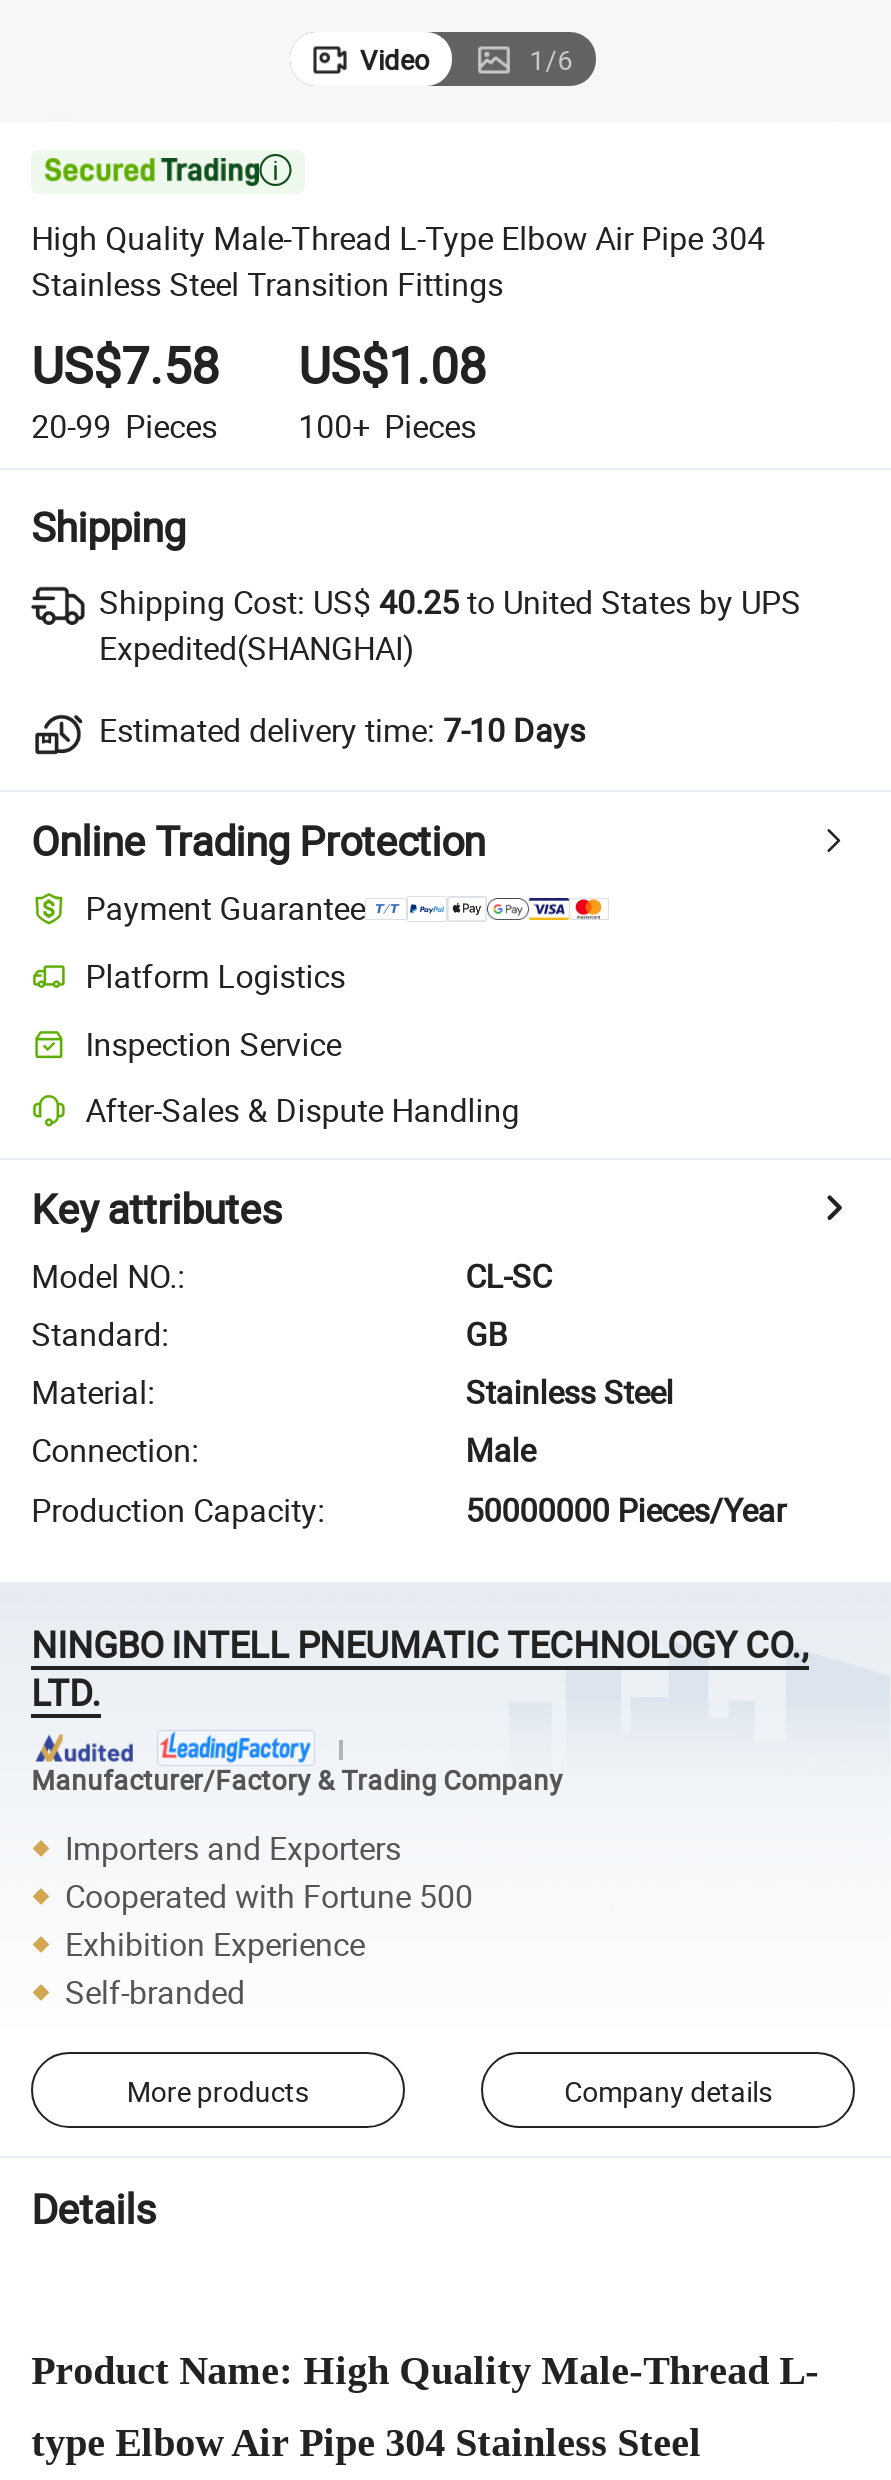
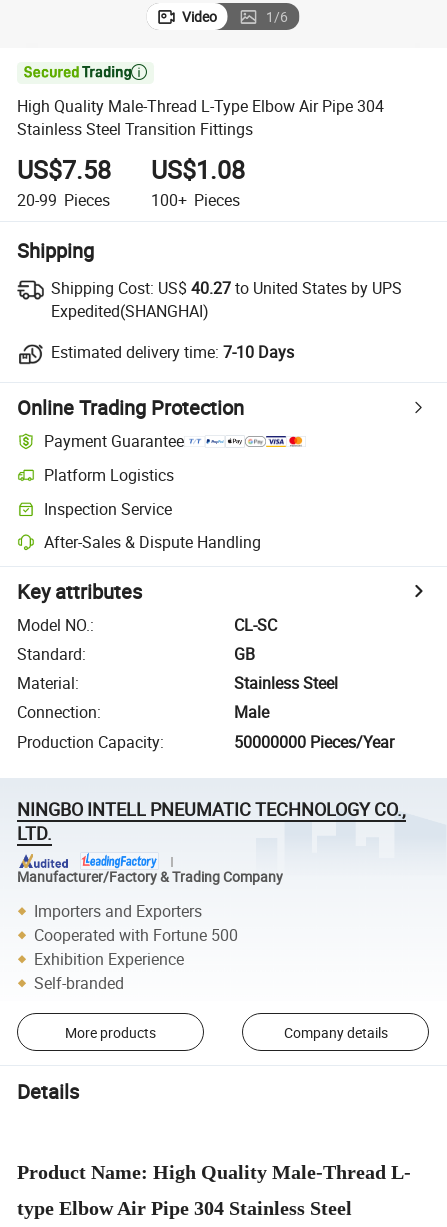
- Shipping Cost: US$40.25 to United States by UPS
+ Shipping Cost: US$40.27 to United States by UPS
